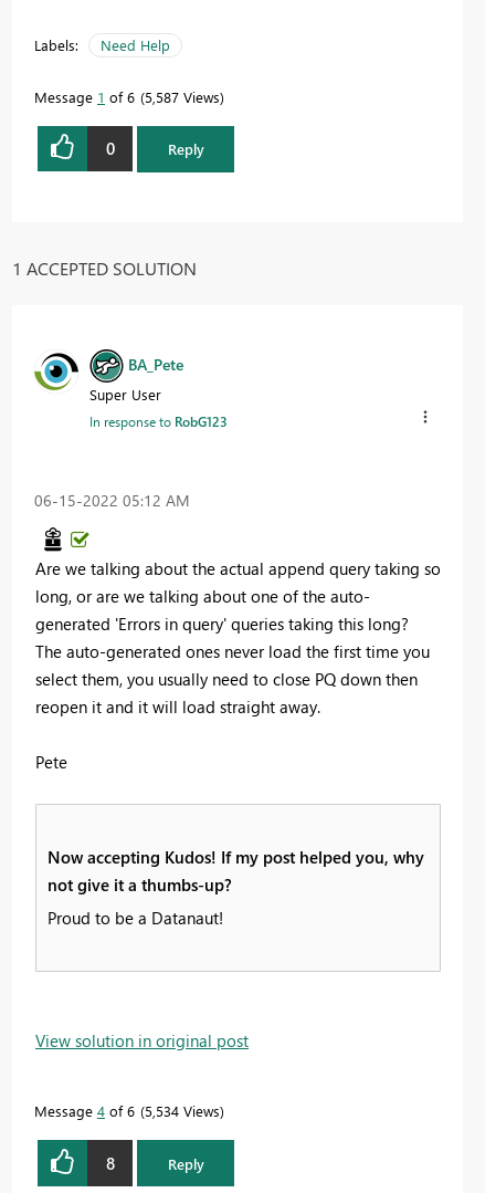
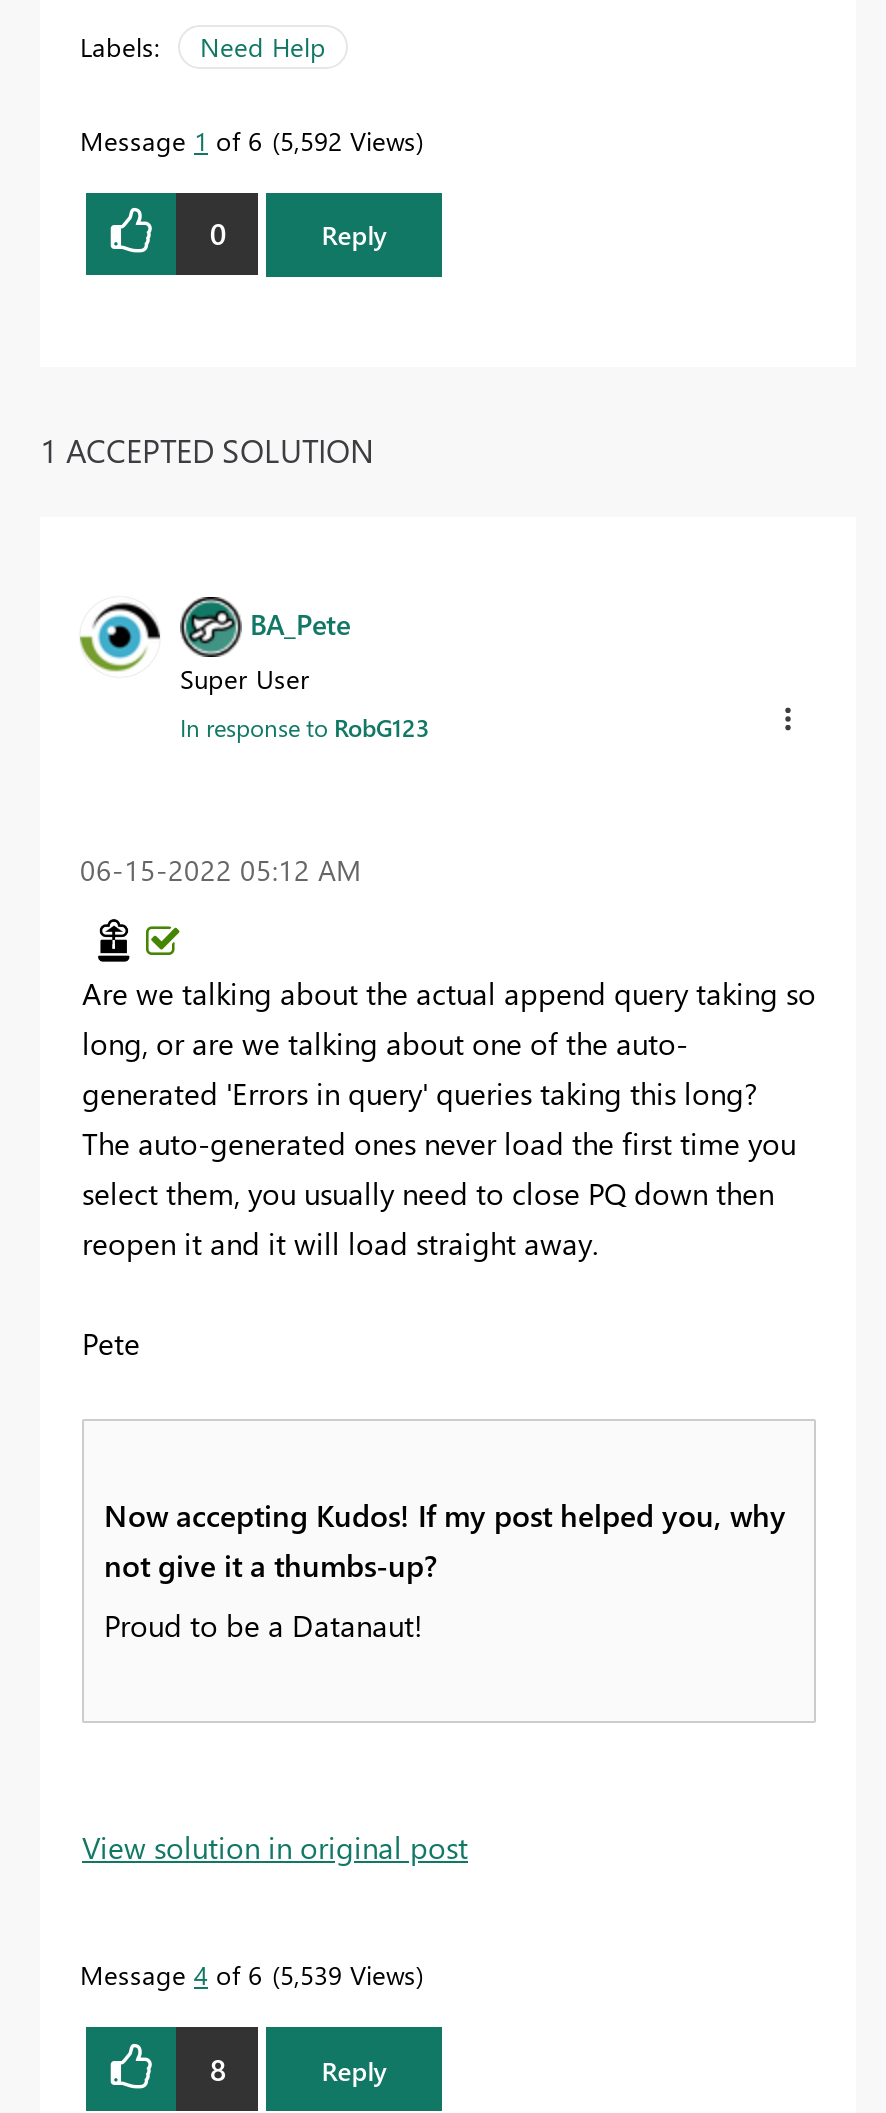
- Message 1 of 6 5,587 Views
+ Message 1 of 6 5,592 Views

- Message 4 of 6 5,534 Views
+ Message 4 of 6 5,539 Views
